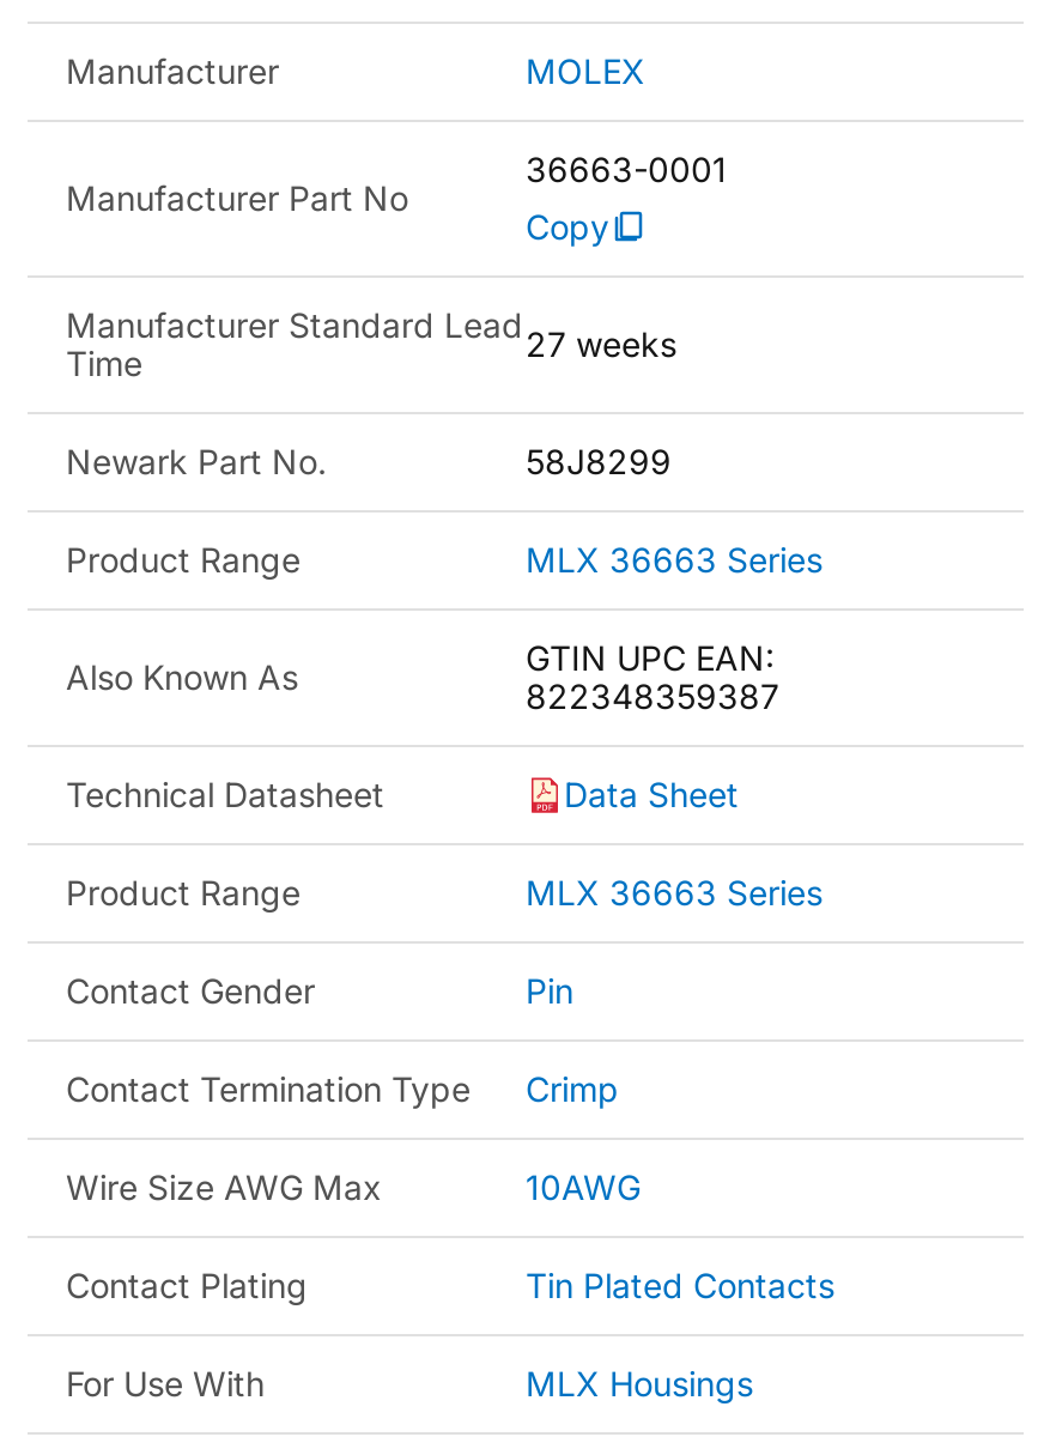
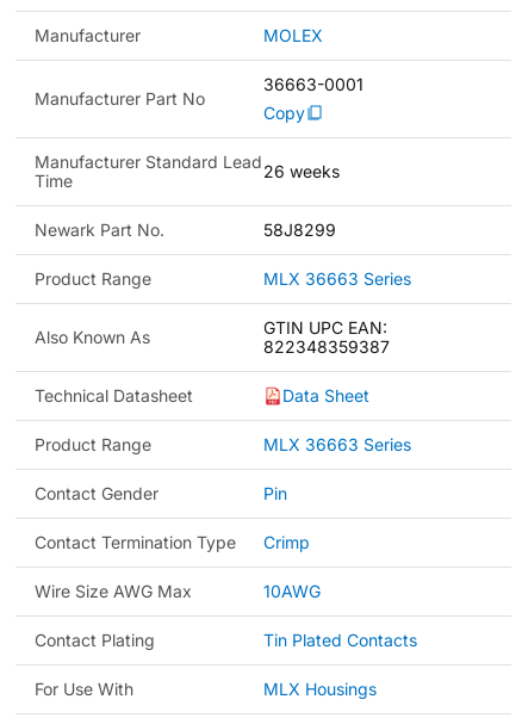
- Manufacturer Standard Lead 27 weeks
+ Manufacturer Standard Lead 26 weeks
